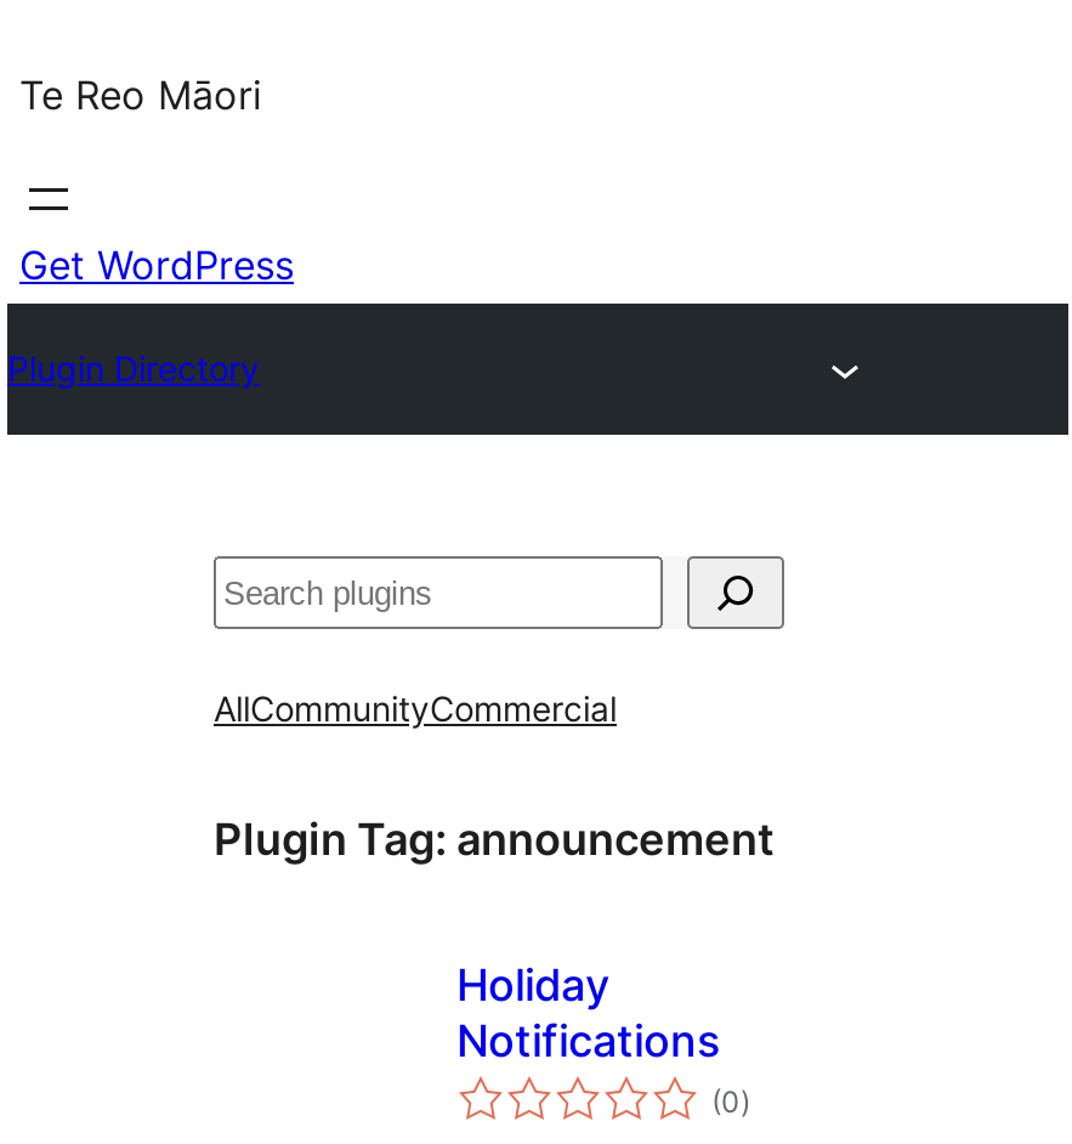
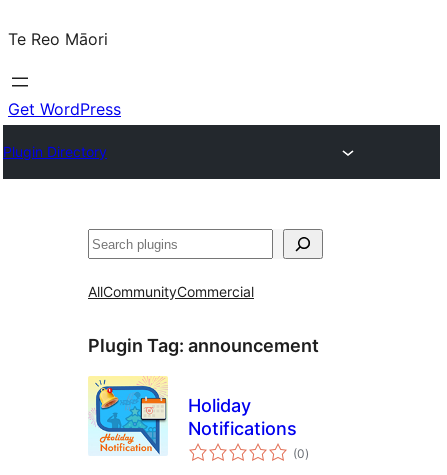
+ [image]
